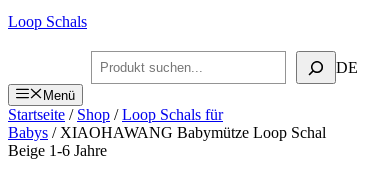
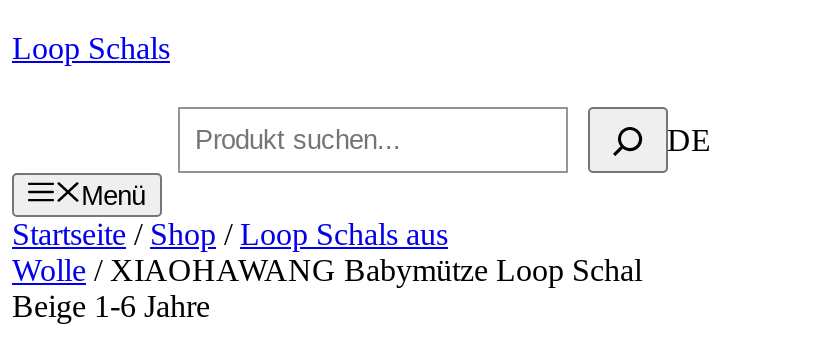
- Startseite/Shop / Loop Schals für
+ Startseite/Shop / Loop Schals aus

- Babys / XIAOHAWANG Babymütze Loop Schal
+ Wolle / XIAOHAWANG Babymütze Loop Schal
